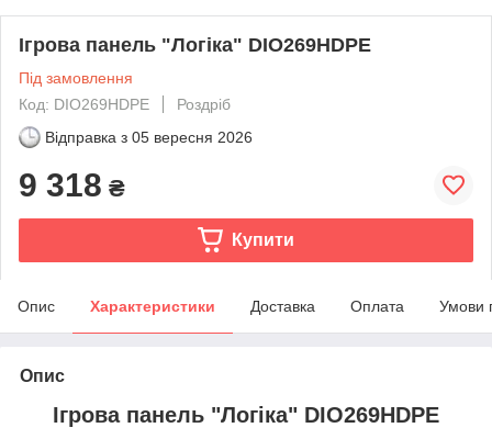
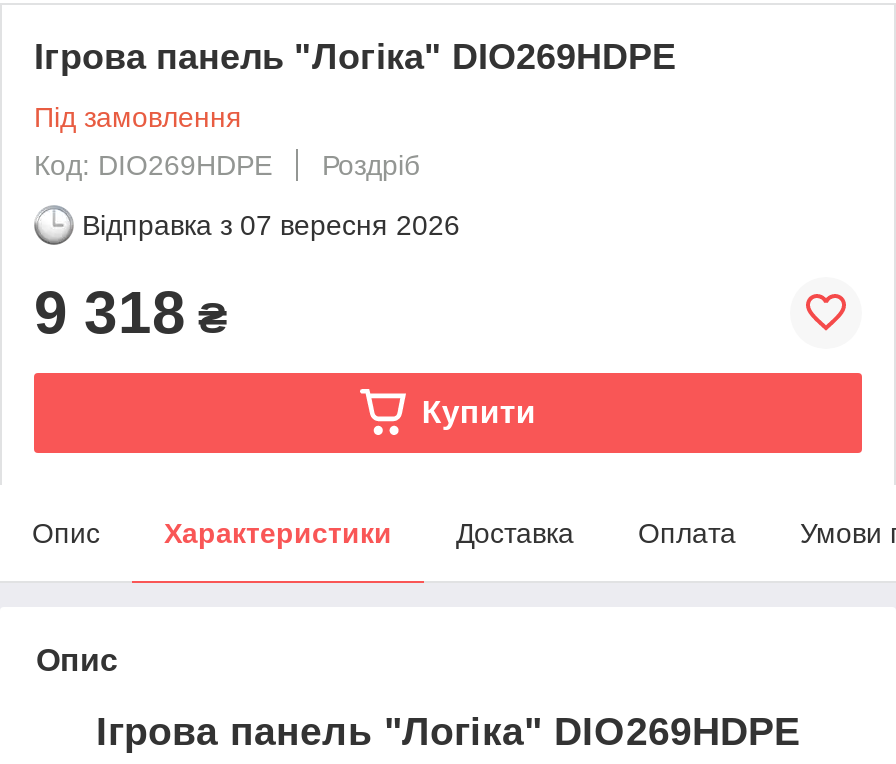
- Відправка з 05 вересня 2026
+ Відправка з 07 вересня 2026
